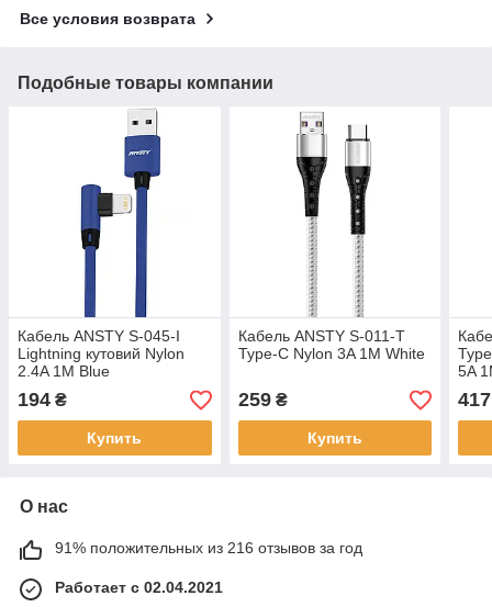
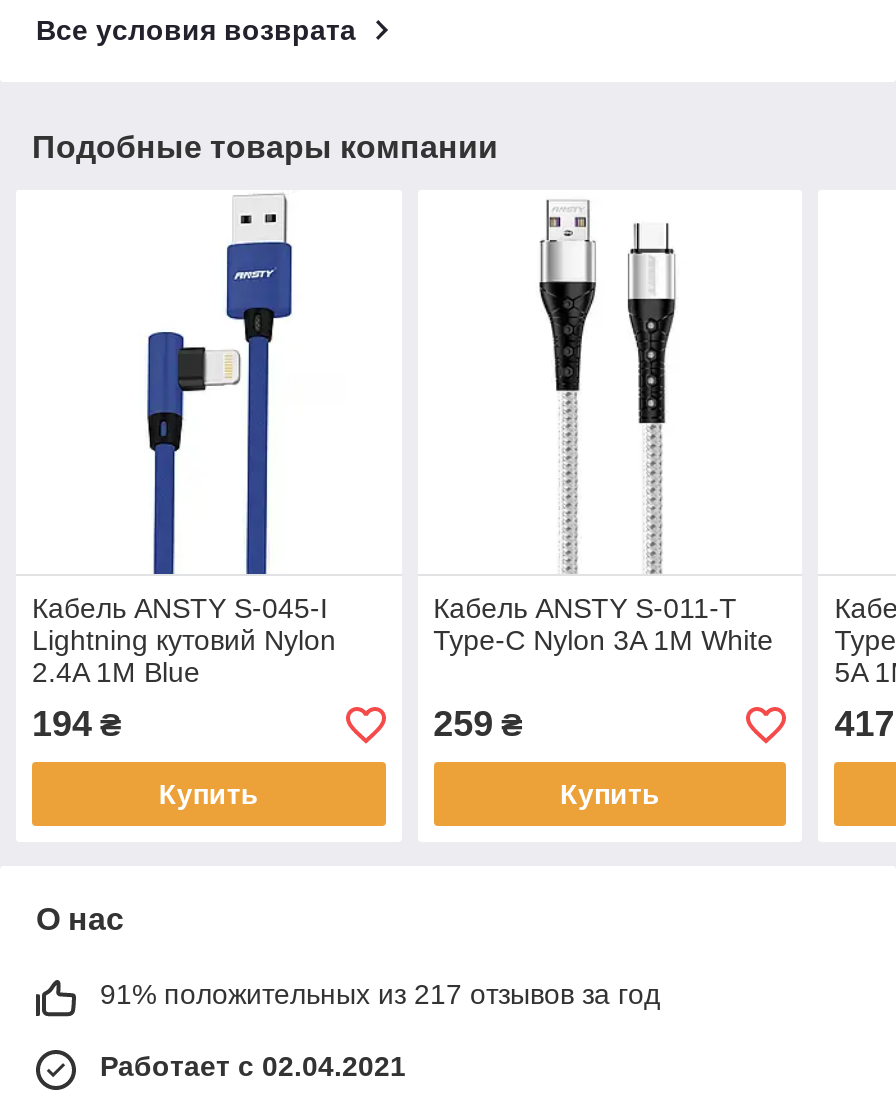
- 91% положительных из 216 отзывов за год
+ 91% положительных из 217 отзывов за год
